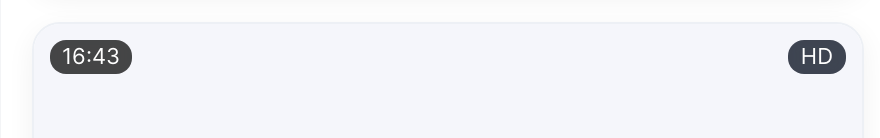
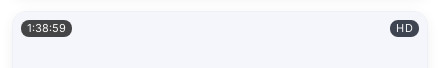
- 16:43
+ 1:38:59
